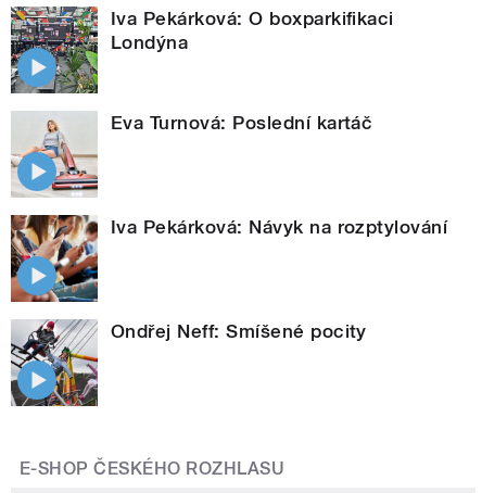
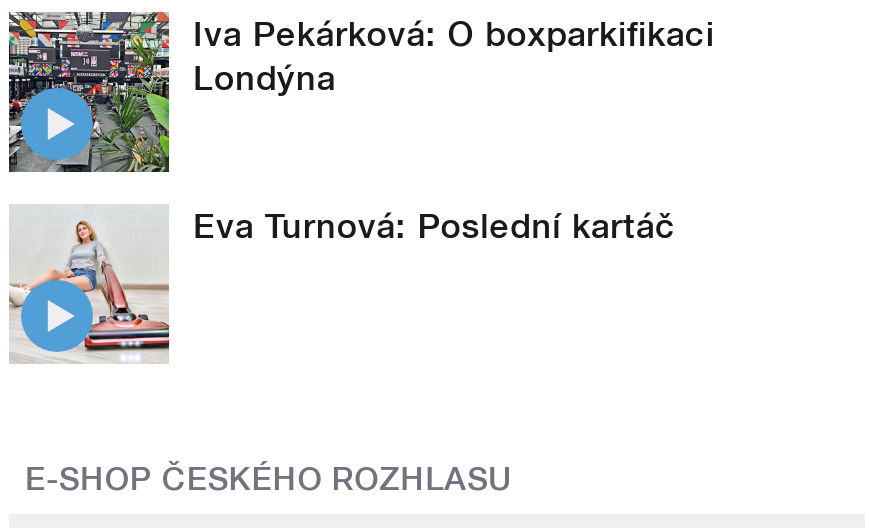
- [image]
- Iva Pekárková: Návyk na rozptylování

- [image]
- Ondřej Neff: Smíšené pocity
